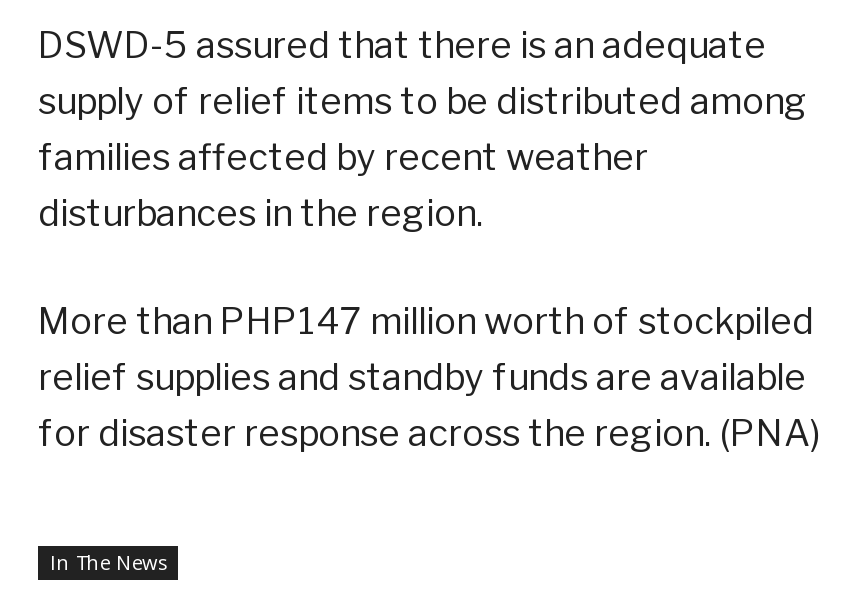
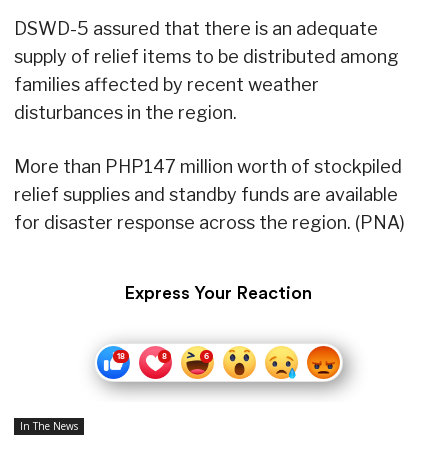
+ [image]

+ Express Your Reaction
